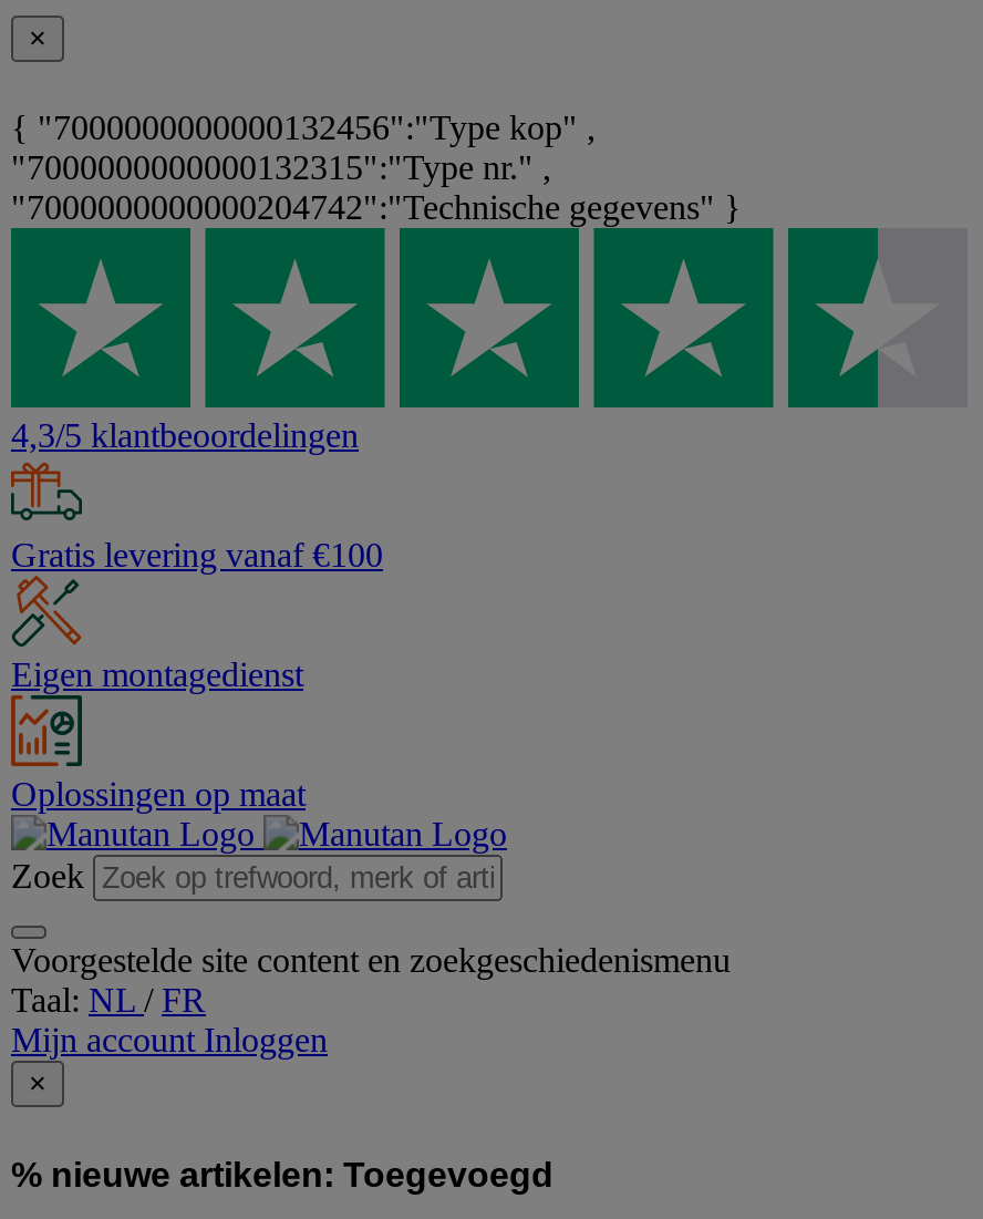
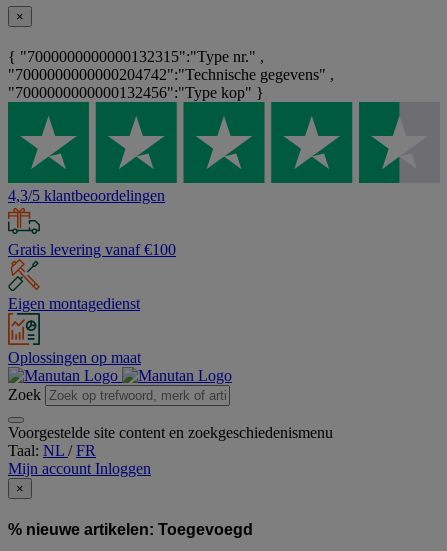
- { "7000000000000132456":"Type kop" ,
- "7000000000000132315":"Type nr." ,
- "7000000000000204742":"Technische gegevens" }
+ { "7000000000000132315":"Type nr." ,
+ "7000000000000204742":"Technische gegevens" ,
+ "7000000000000132456":"Type kop" }
